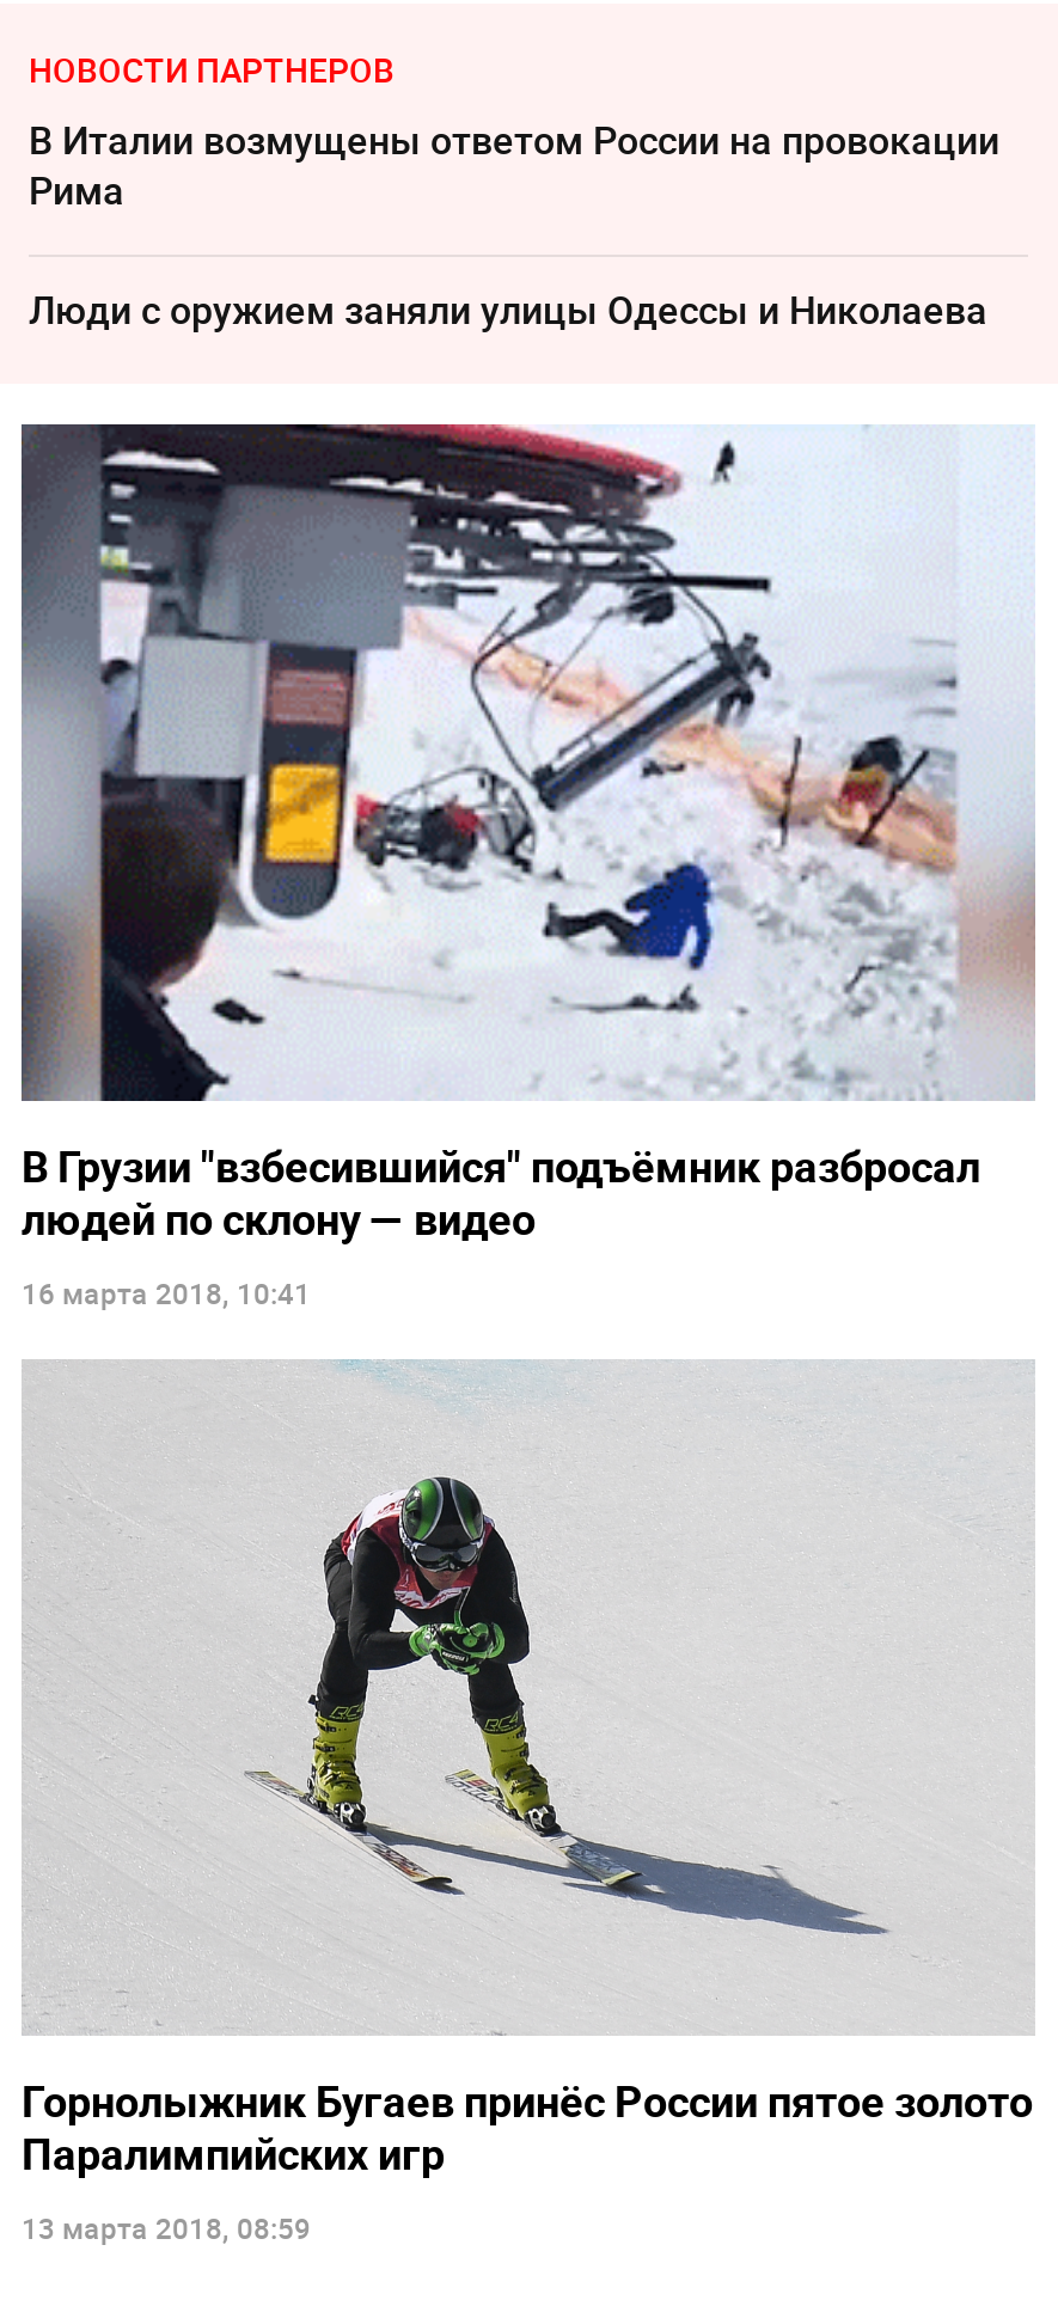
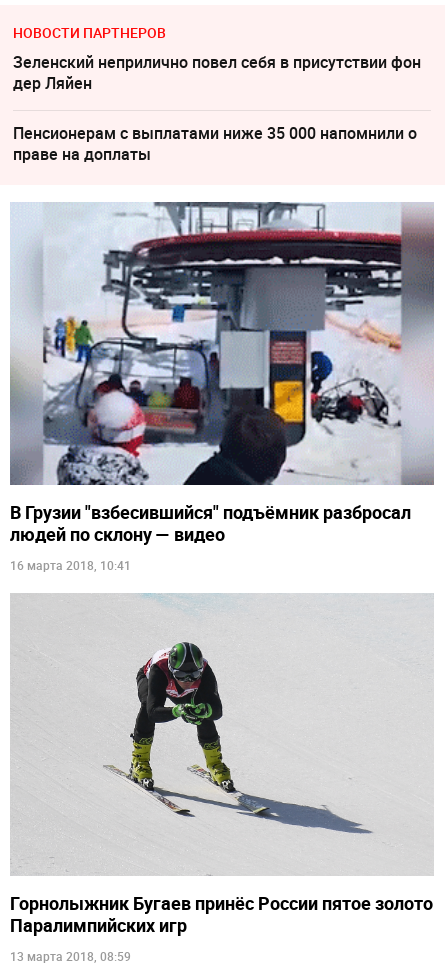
- В Италии возмущены ответом России на провокации
- Рима
+ Зеленский неприлично повел cебя в присутствии фон
+ дер Ляйен

- Люди с оружием заняли улицы Одессы и Николаева
+ Пенсионерам с выплатами ниже 35 000 напомнили о
+ праве на доплаты

- [image]
+ [image]
